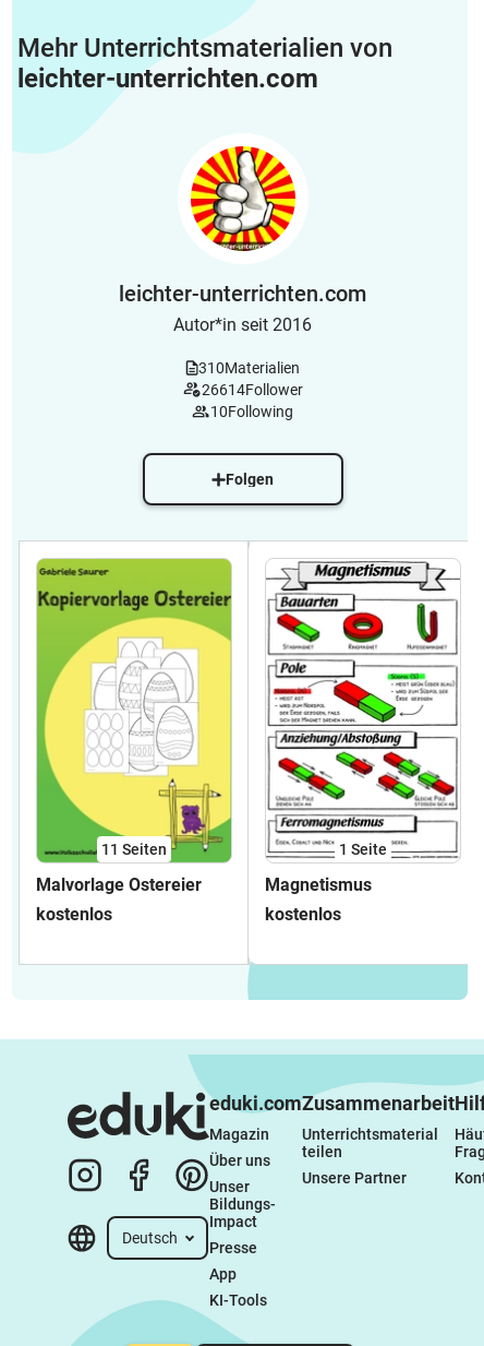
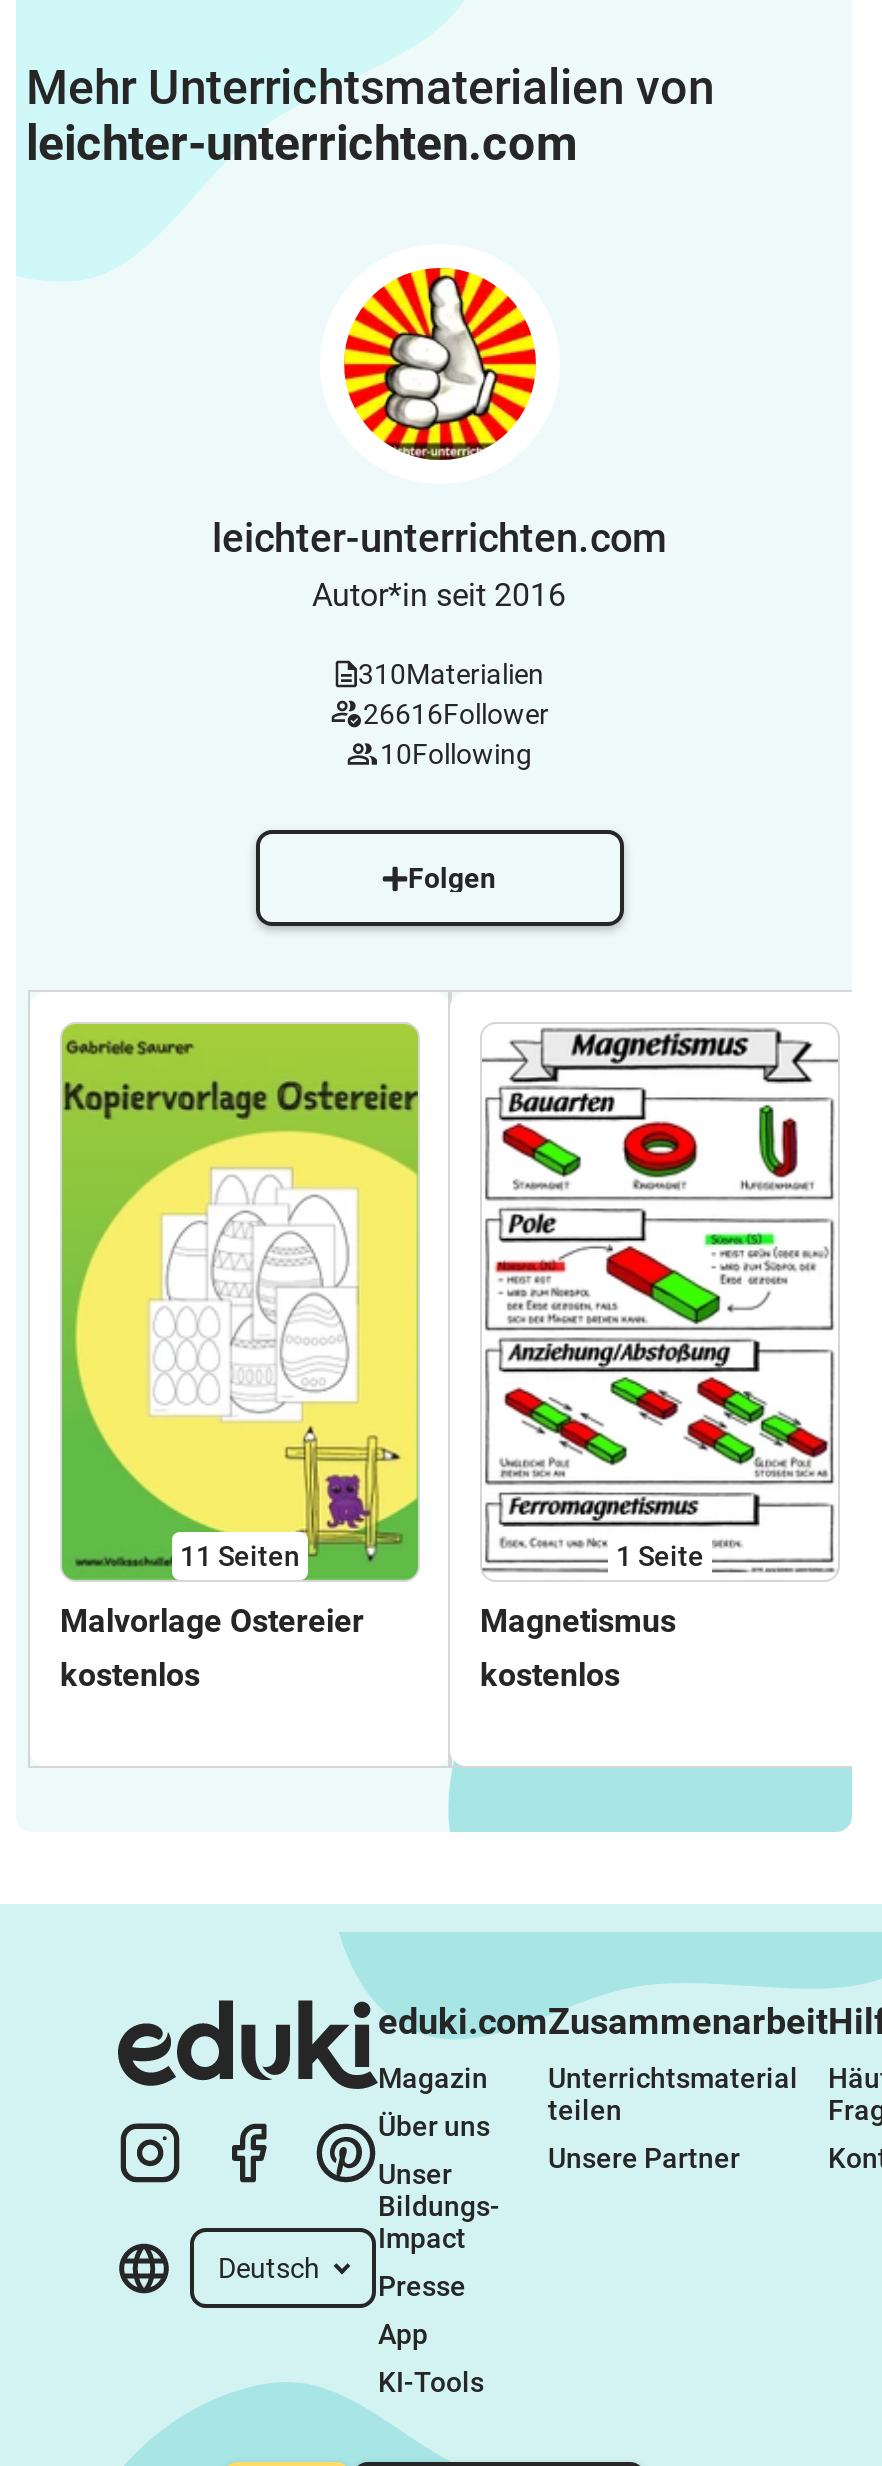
- 26614Follower
+ 26616Follower
